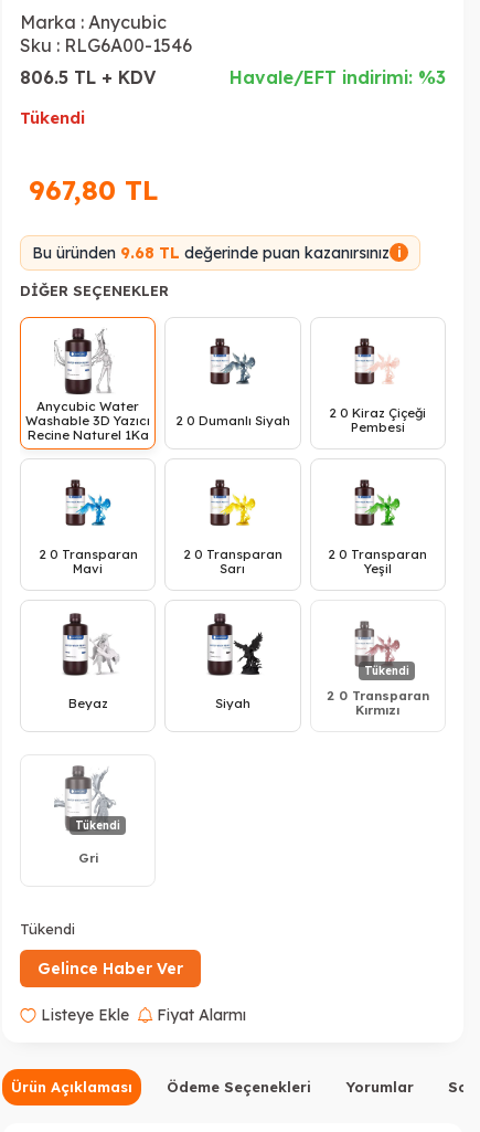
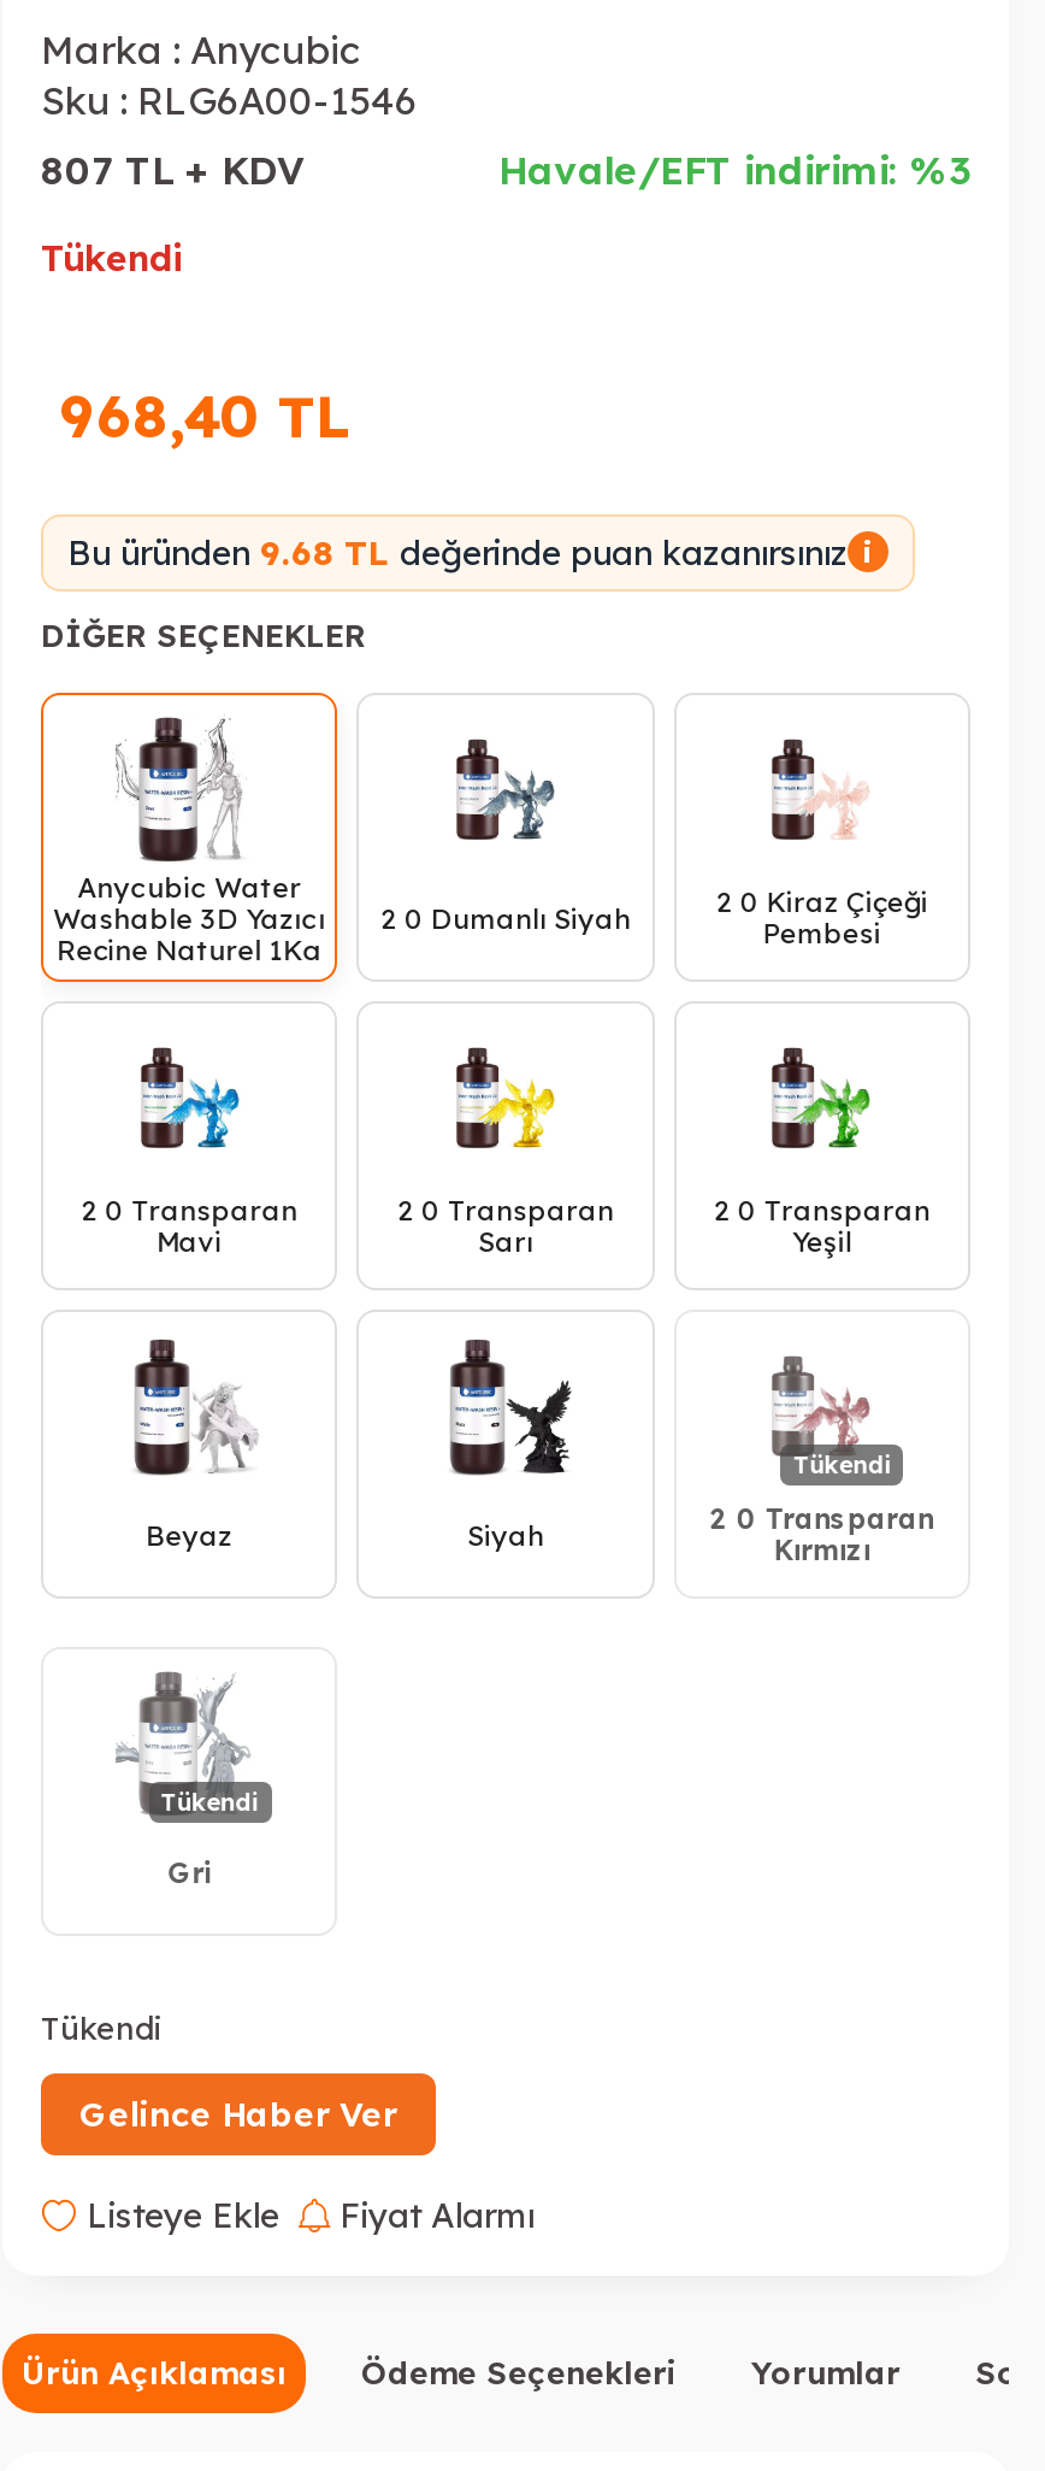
- 806.5 TL + KDV
+ 807 TL + KDV

- 967,80 TL
+ 968,40 TL
